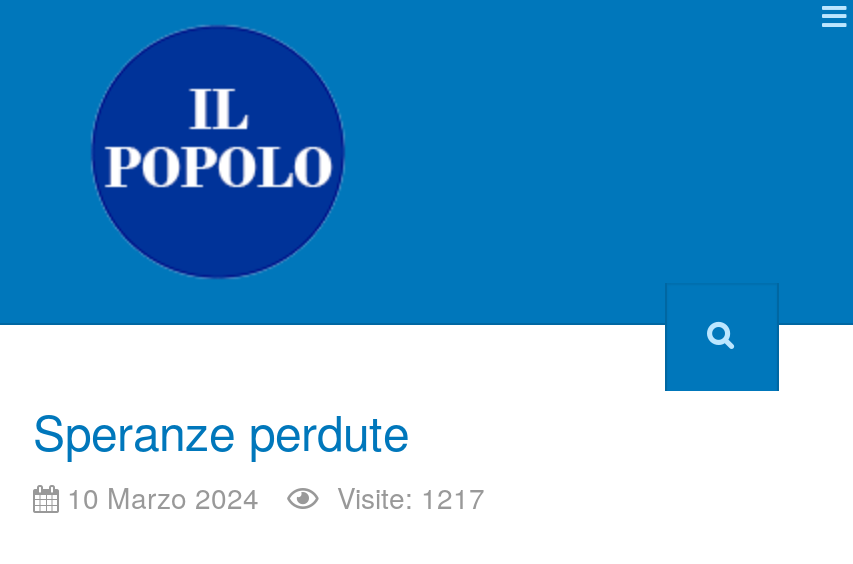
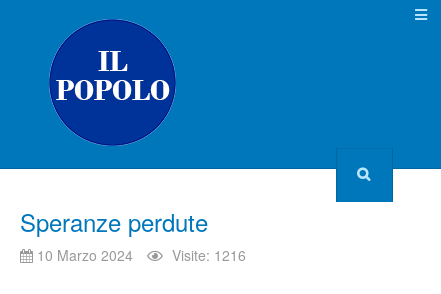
- 10 Marzo 2024 Visite: 1217
+ 10 Marzo 2024 Visite: 1216
